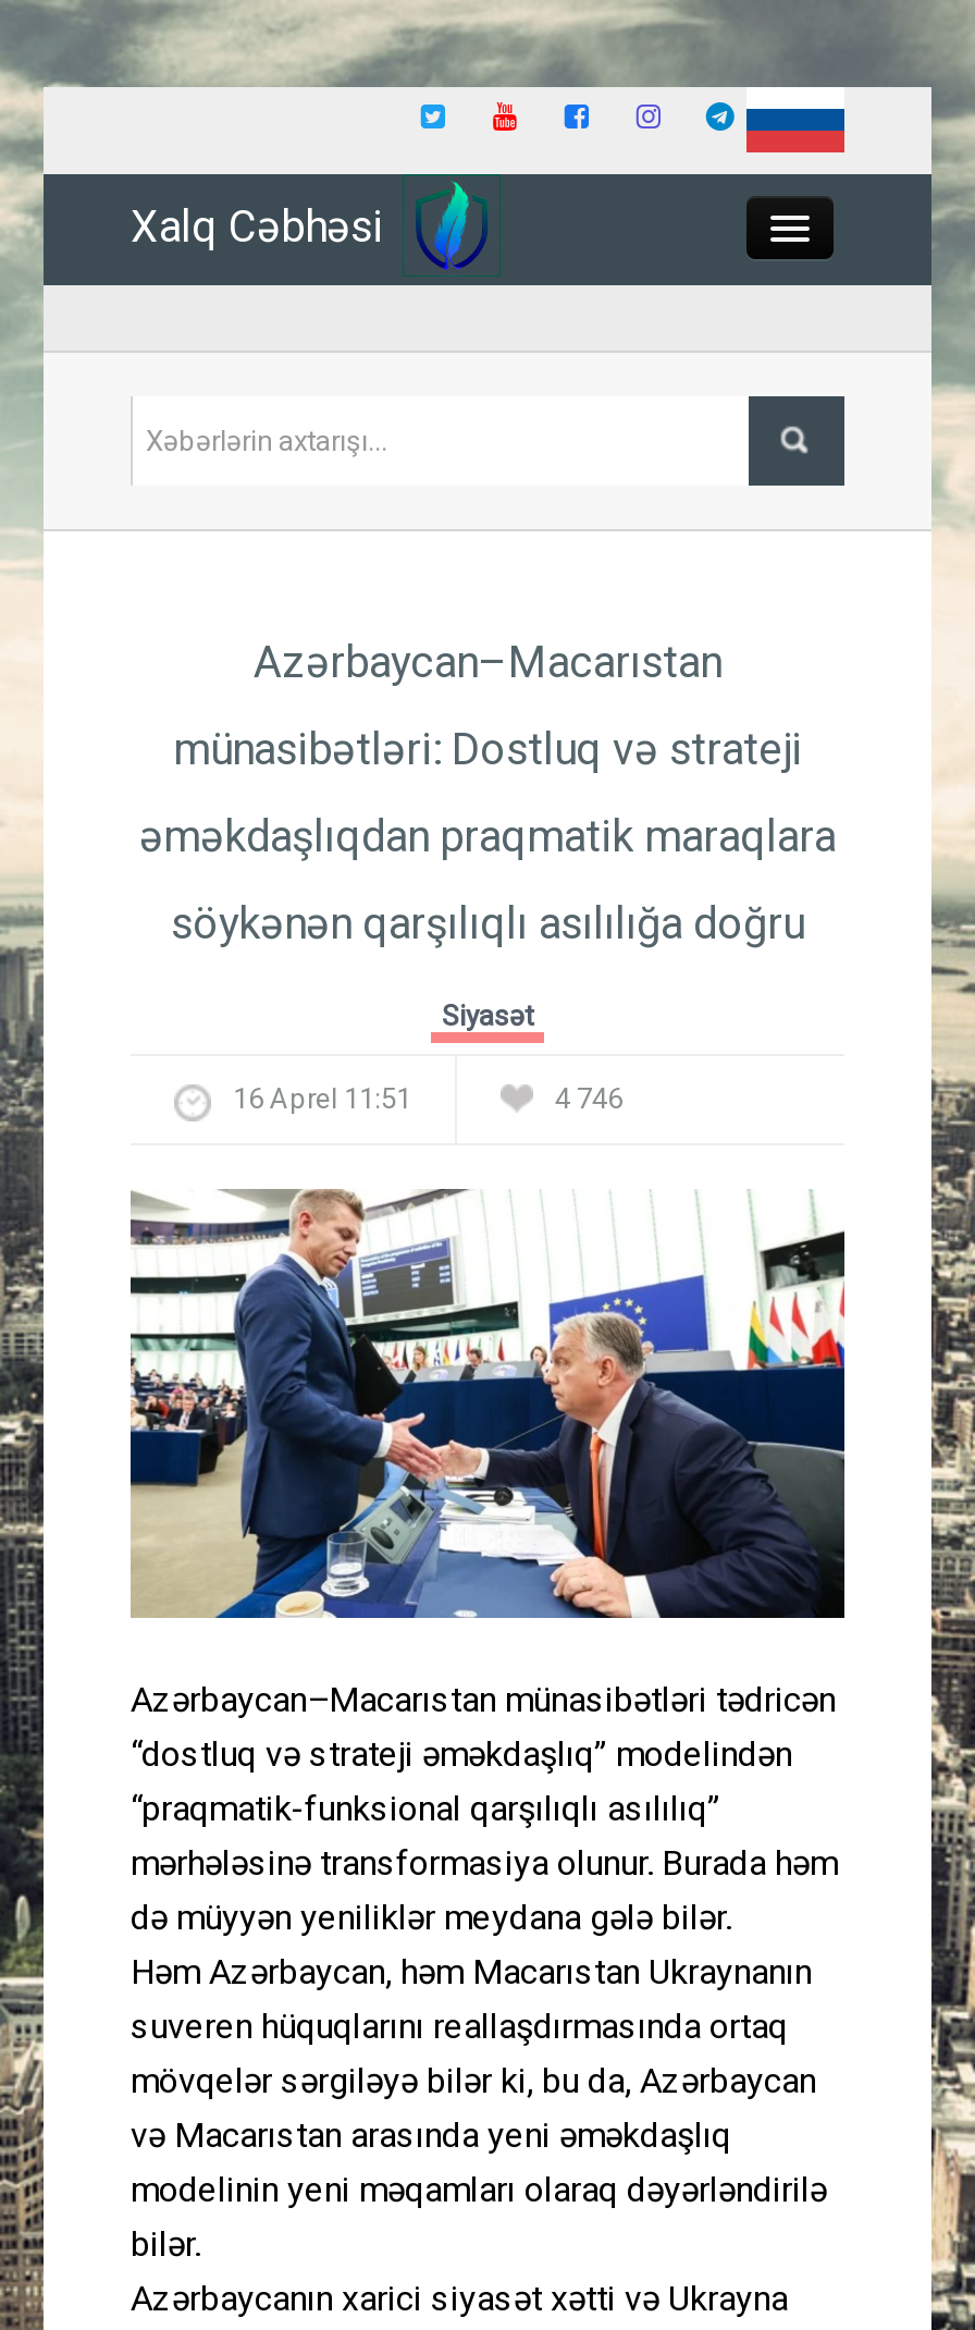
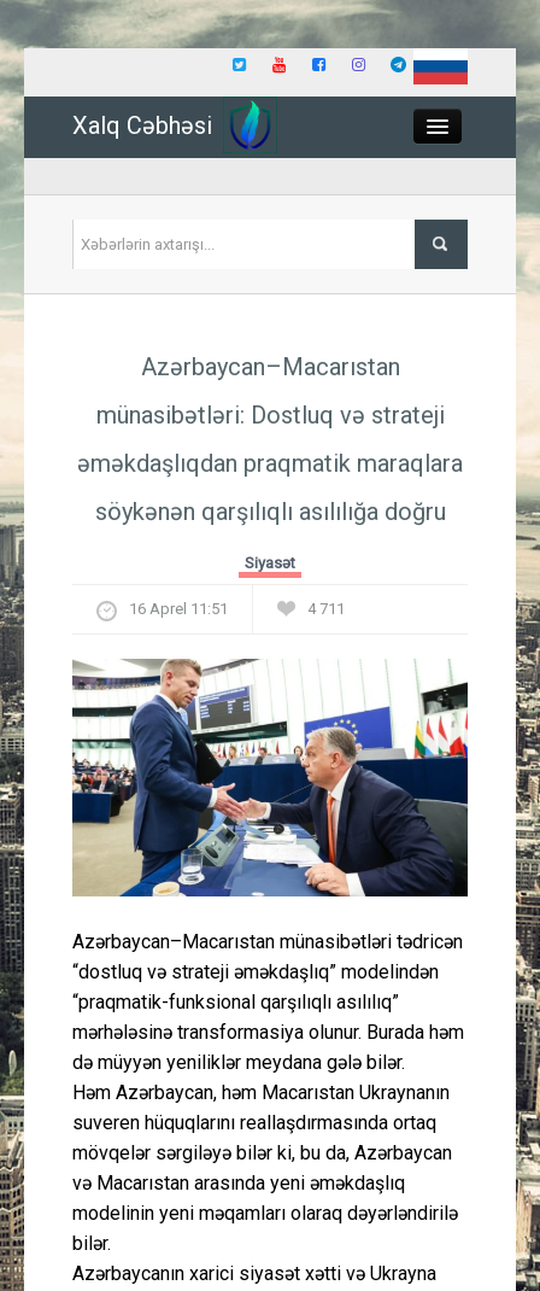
- 4 746
+ 4 711
